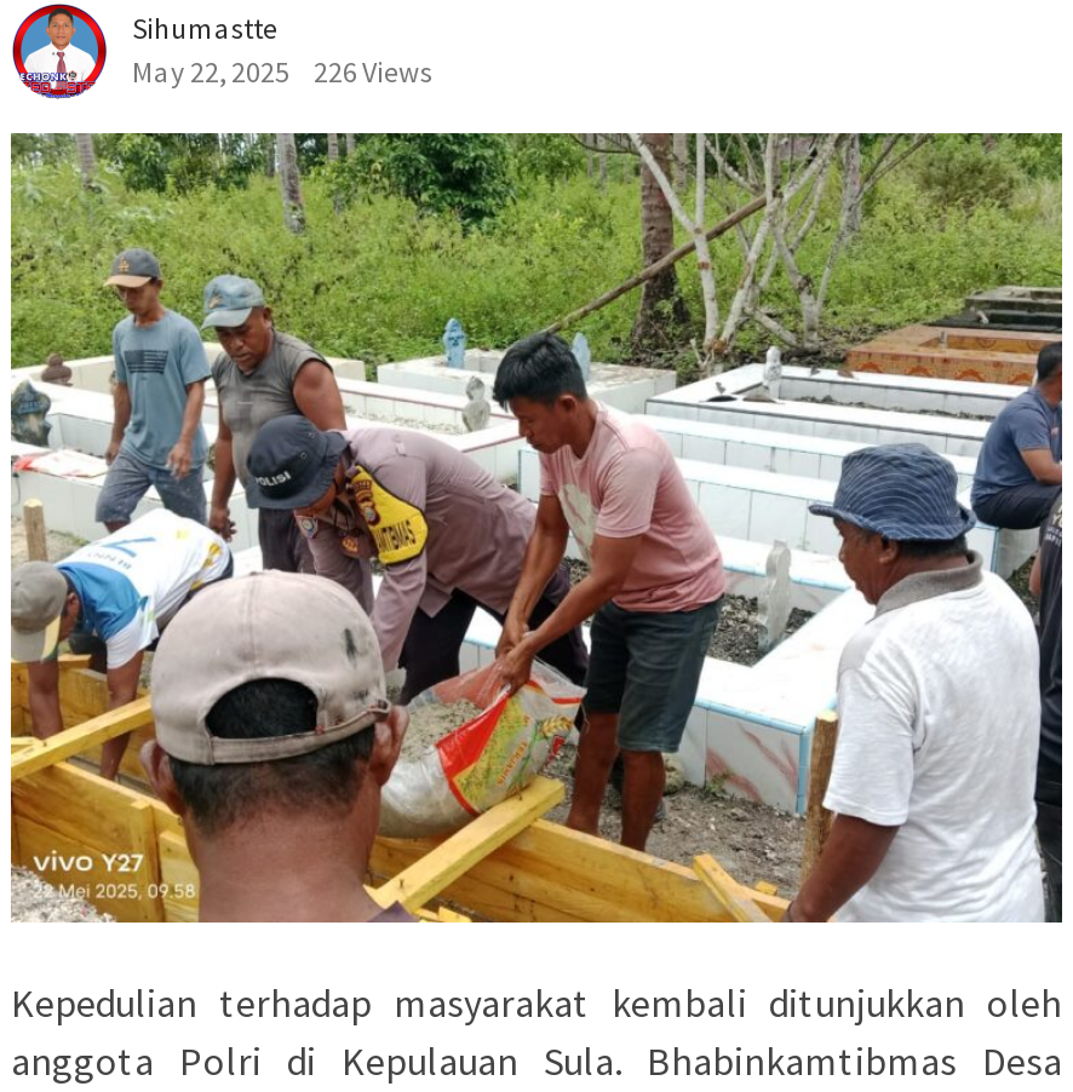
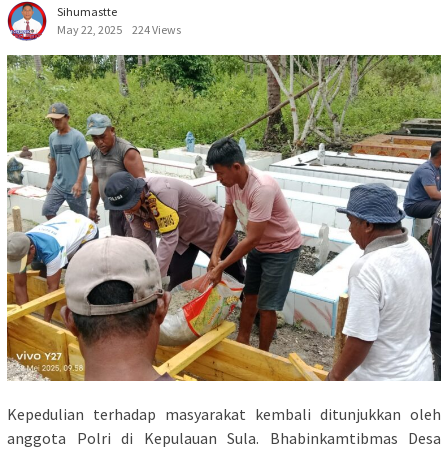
- May 22, 2025 226 Views
+ May 22, 2025 224 Views
